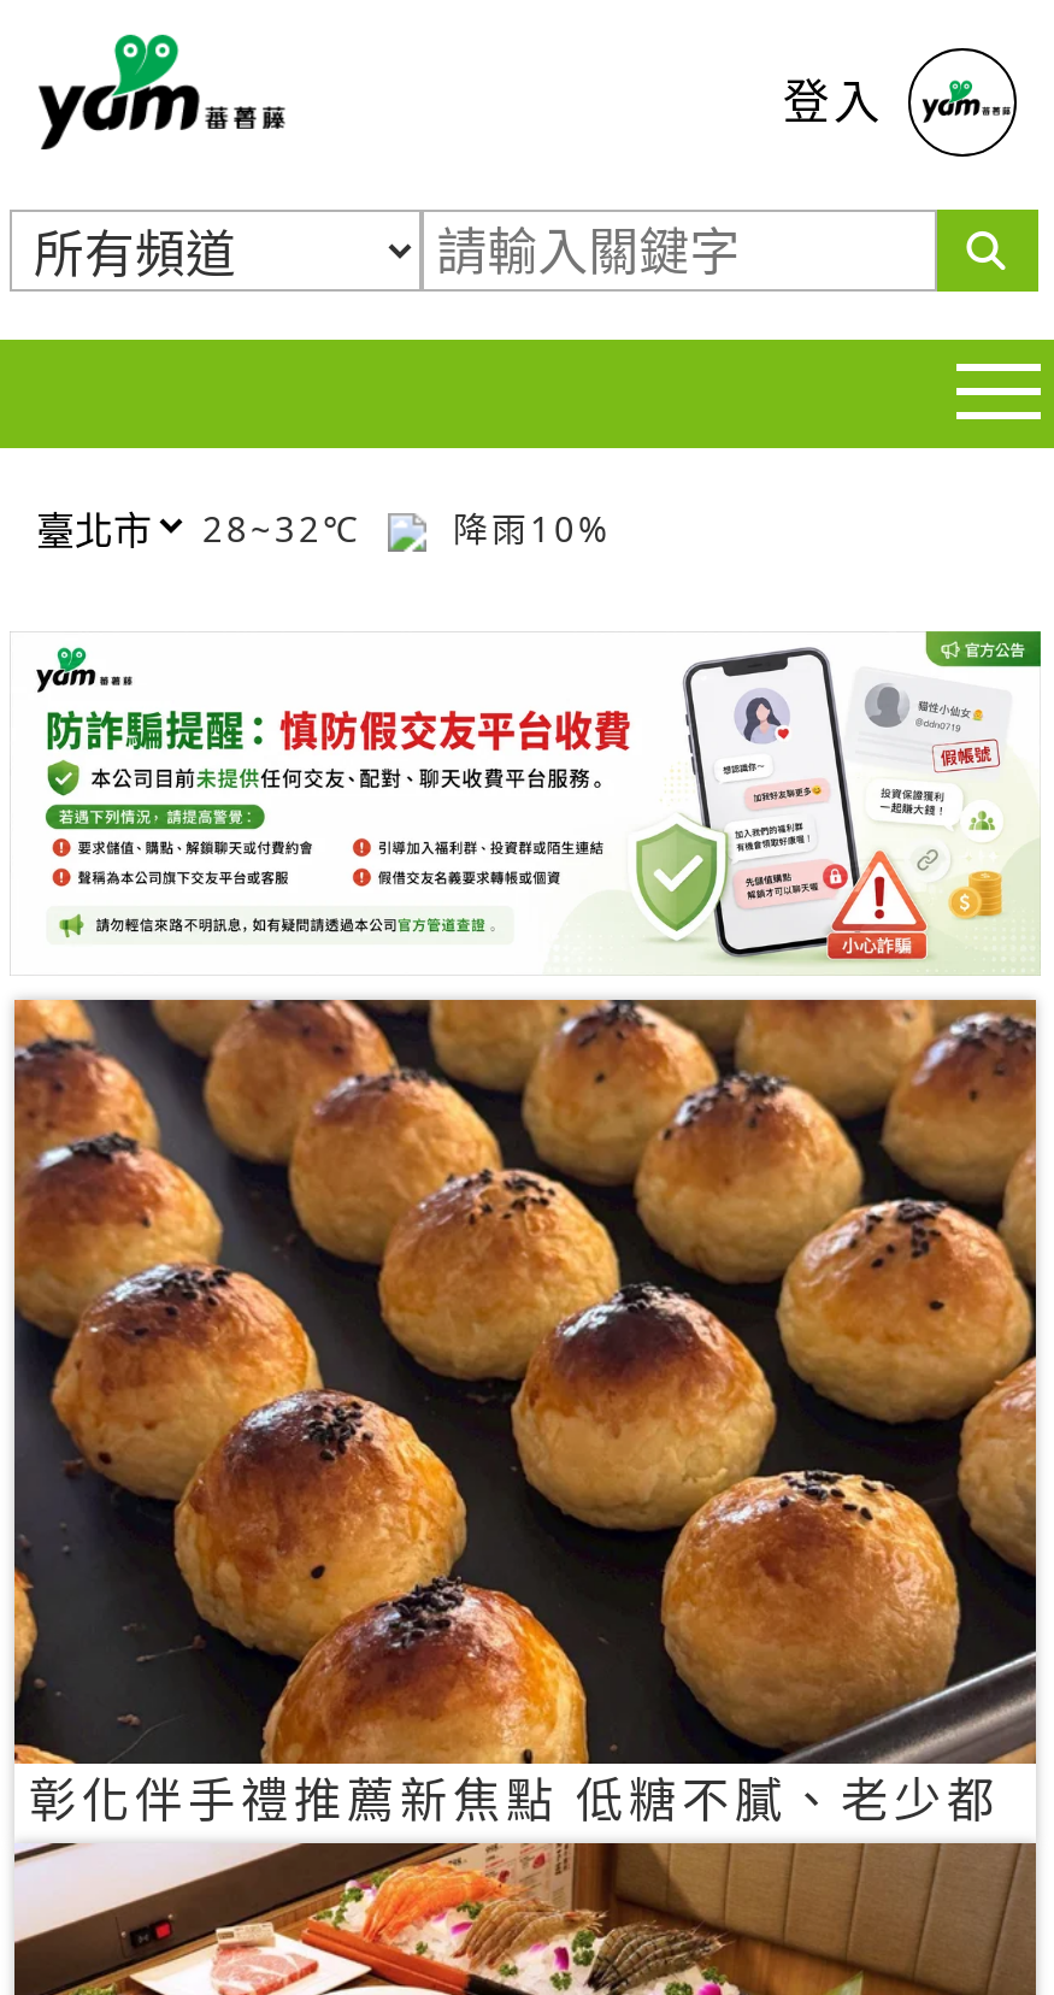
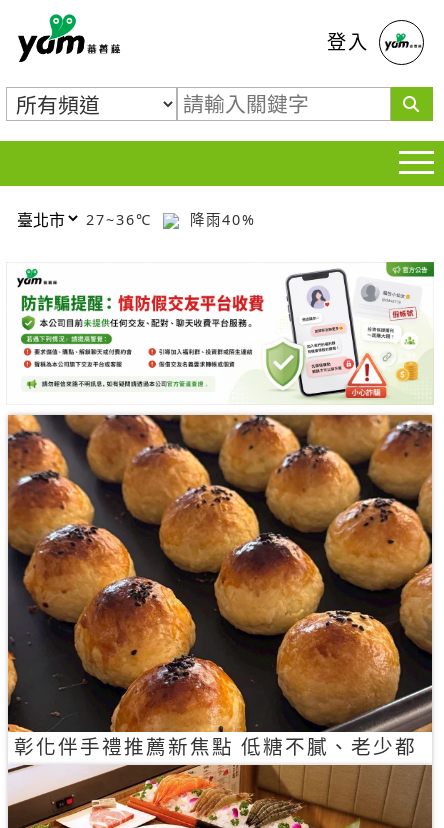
- 28~32℃
+ 27~36℃

- 降雨10%
+ 降雨40%
